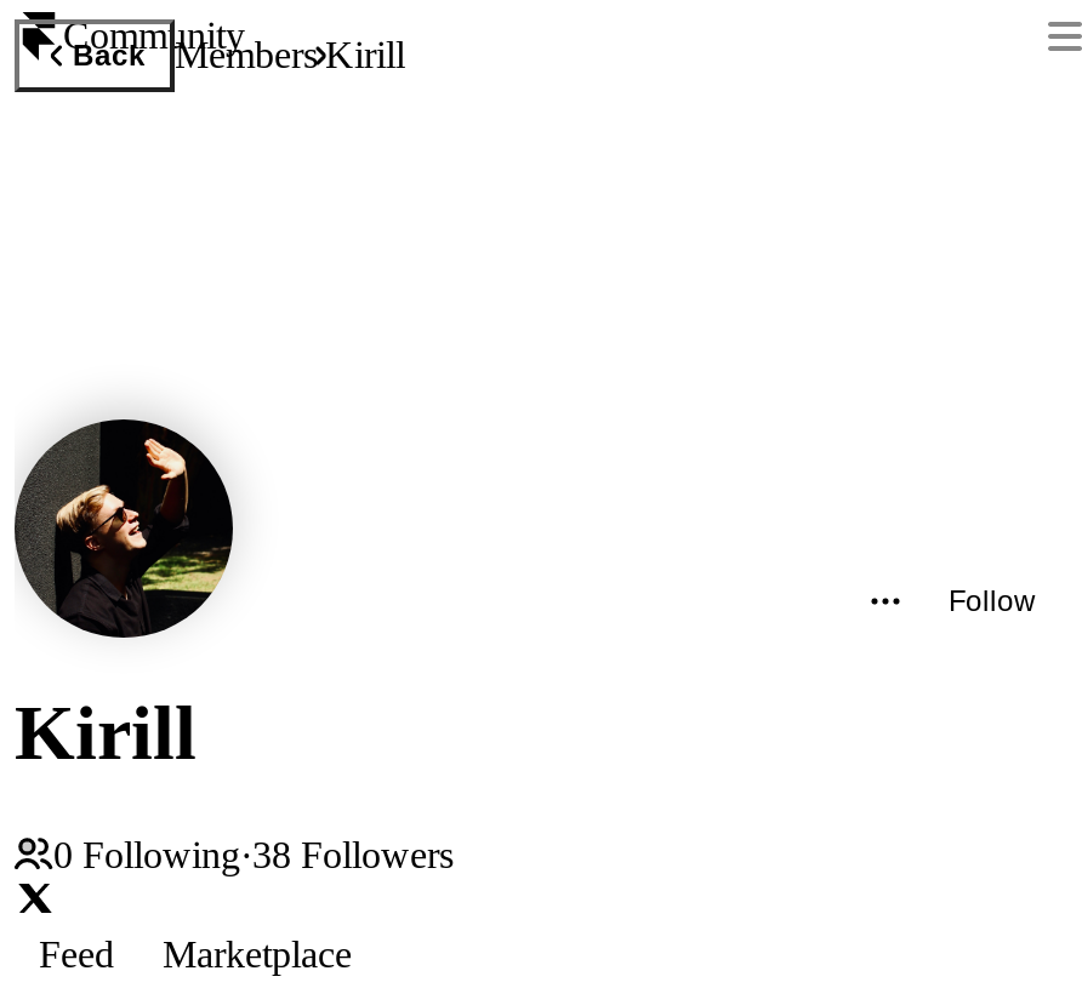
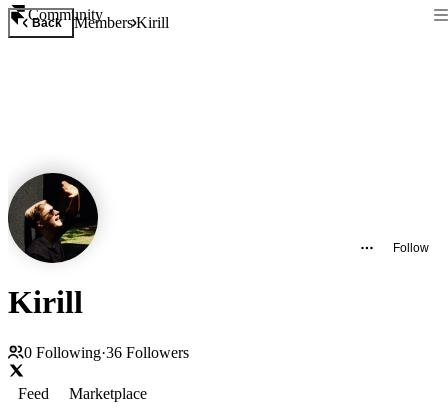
- 0 Following·38 Followers
+ 0 Following·36 Followers
